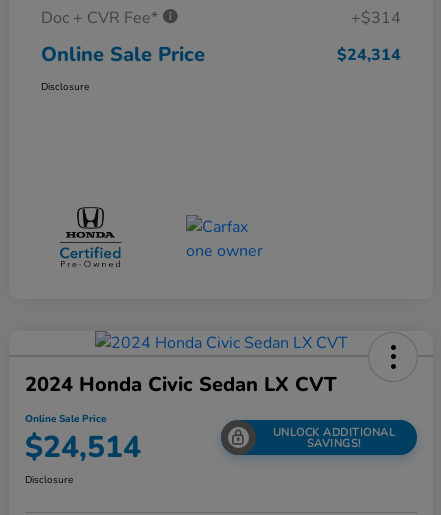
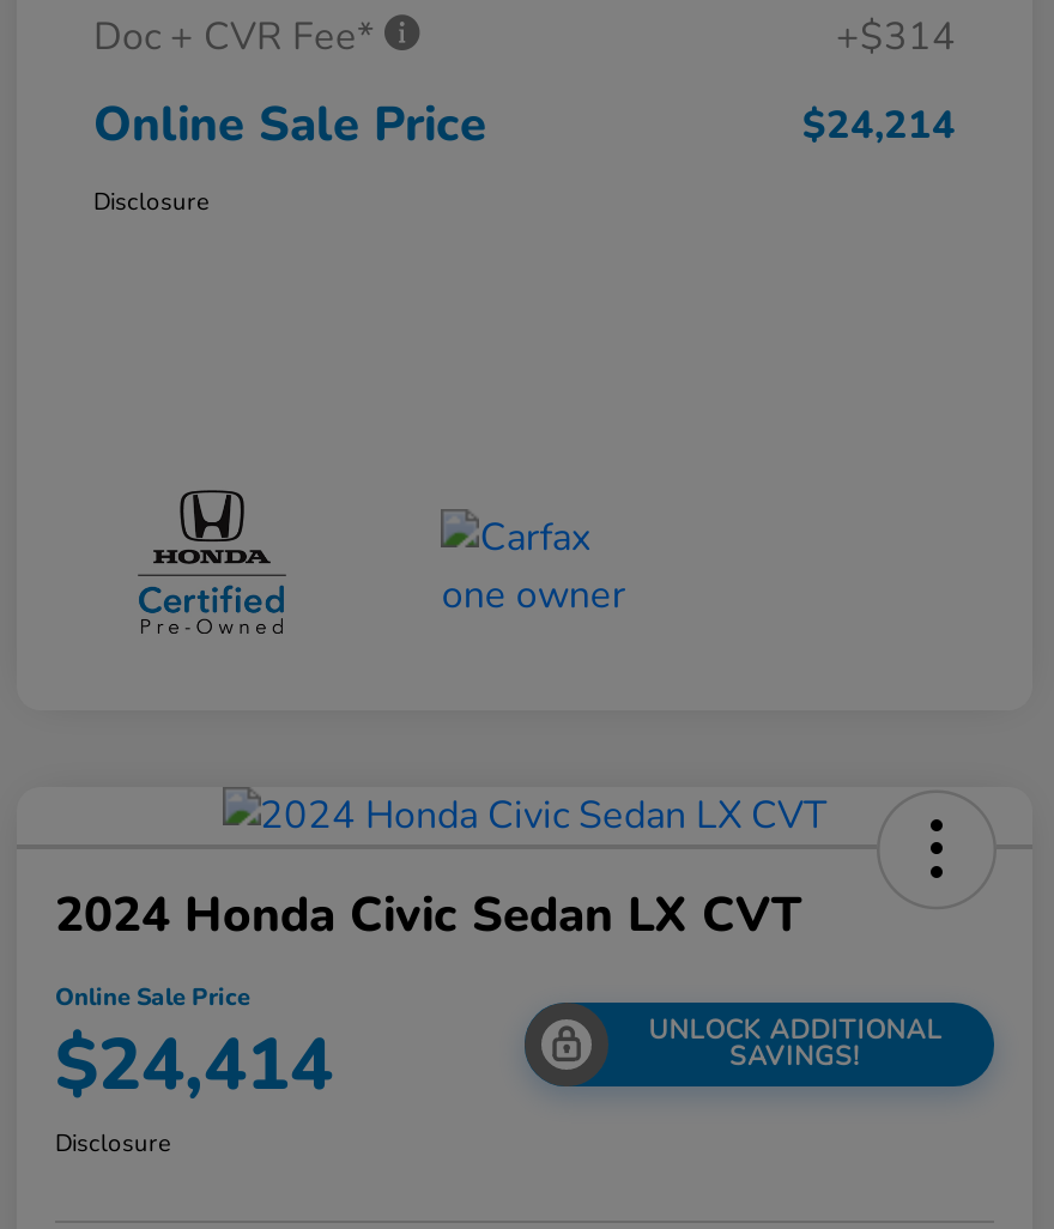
- $24,314
+ $24,214

- $24,514
+ $24,414
